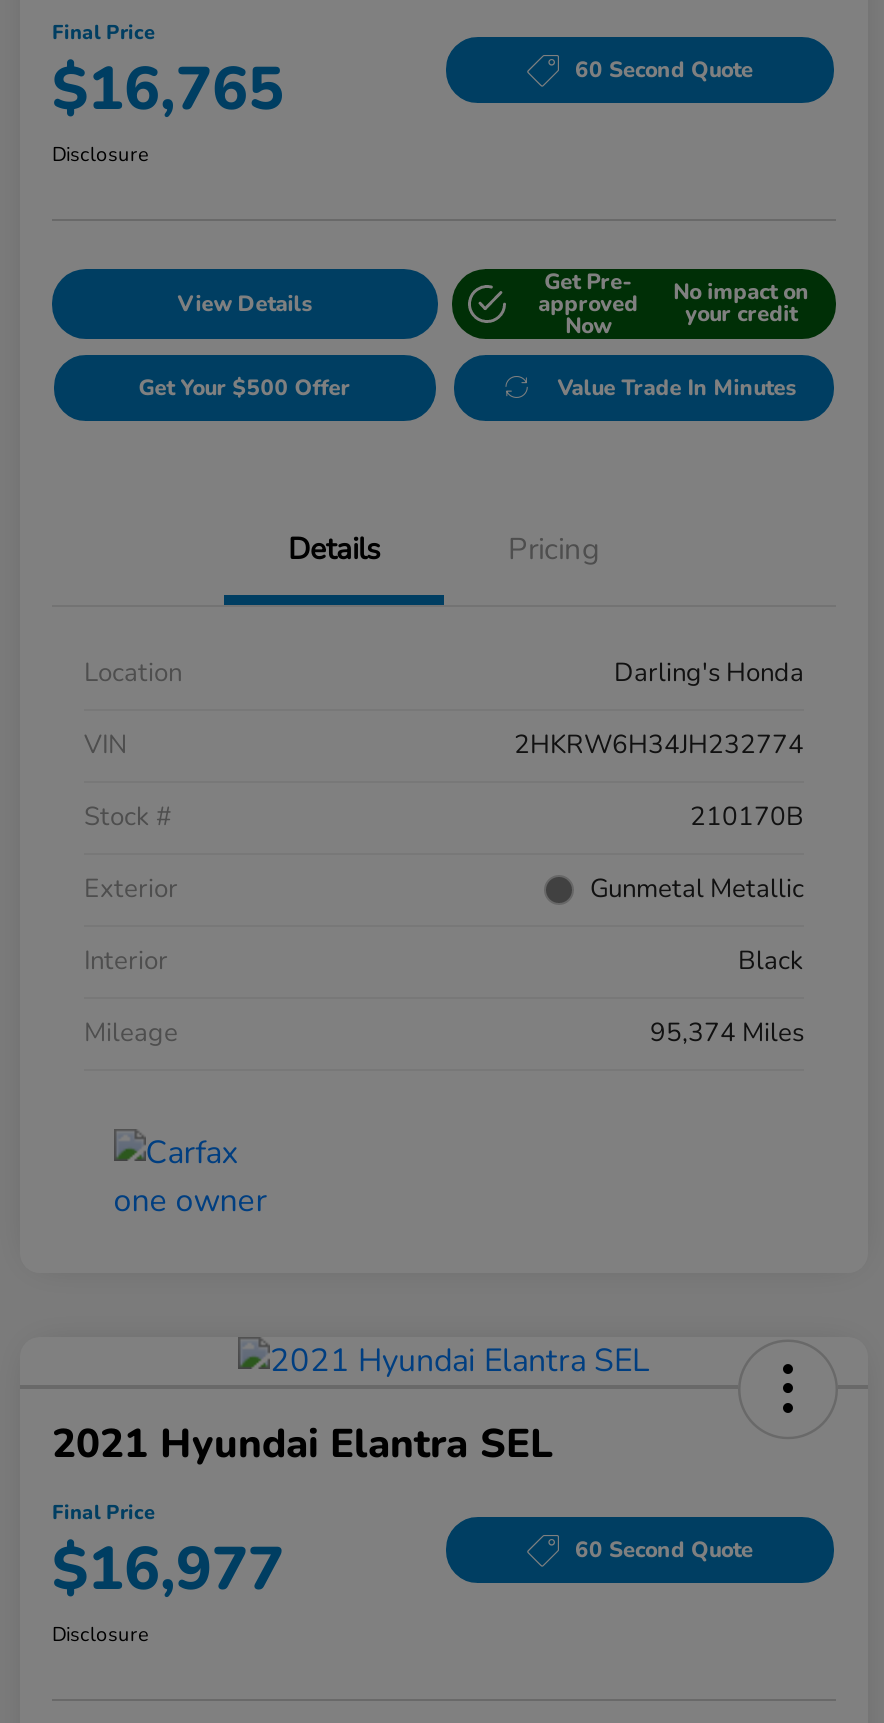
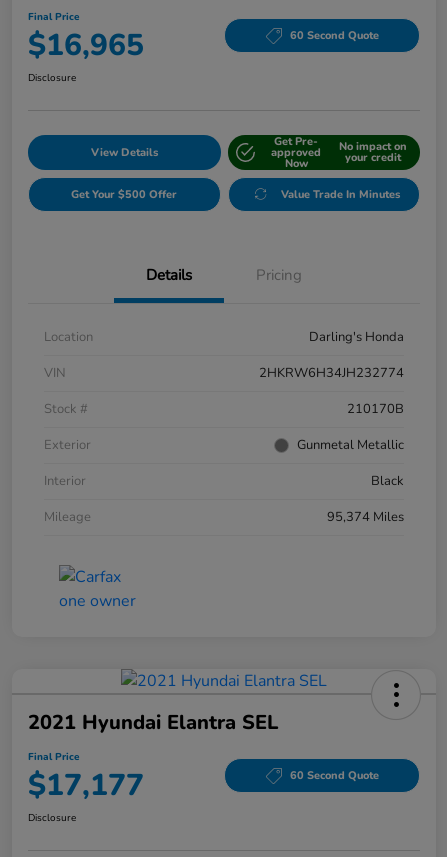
- $16,765
+ $16,965

- $16,977
+ $17,177
